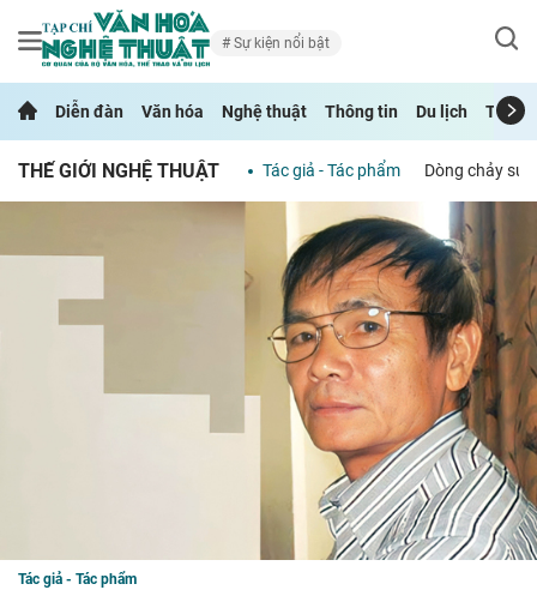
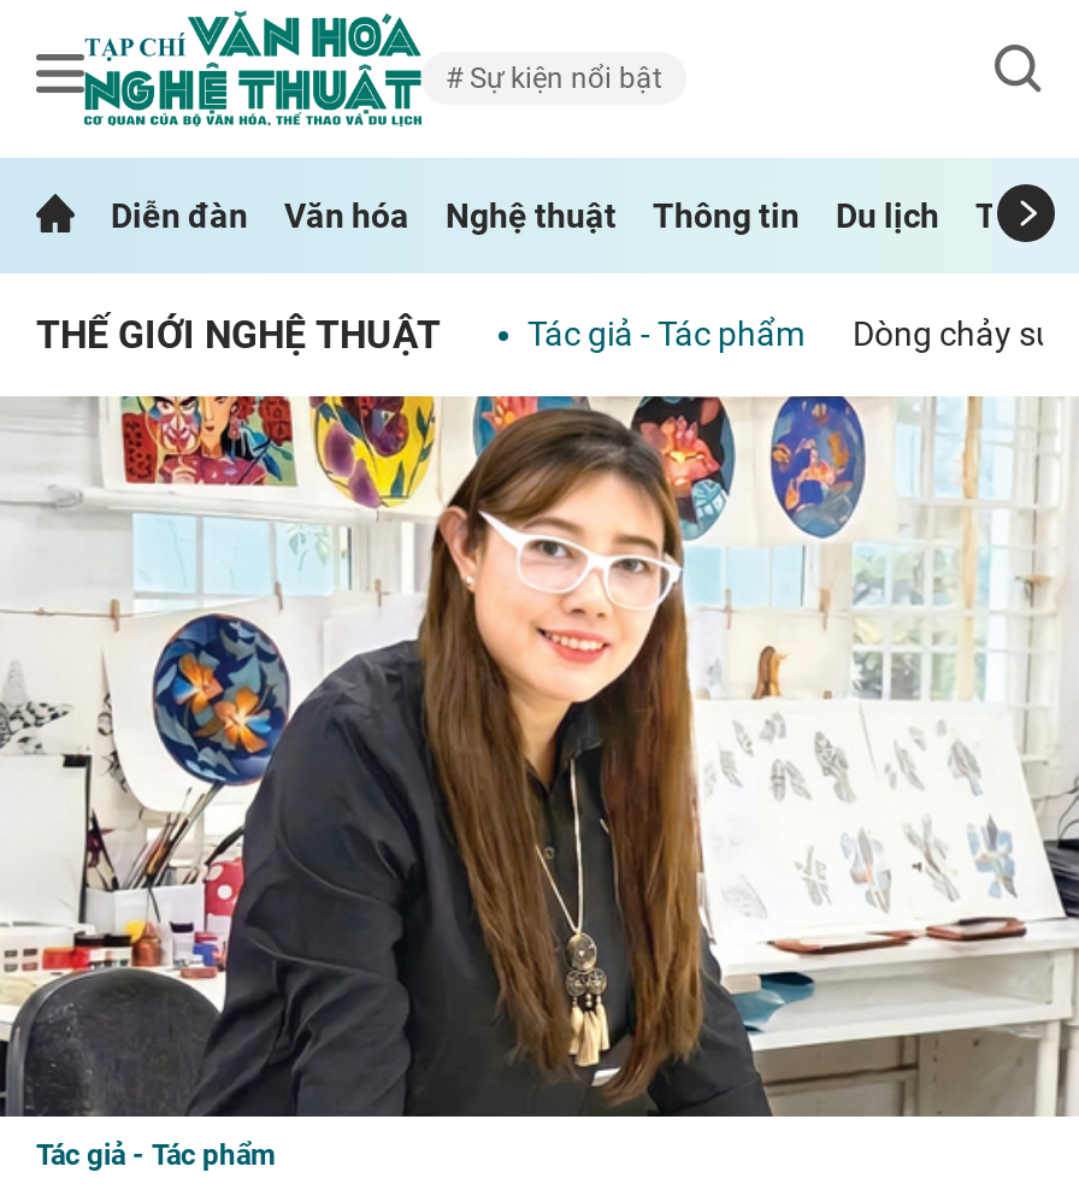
- [image]
+ [image]
